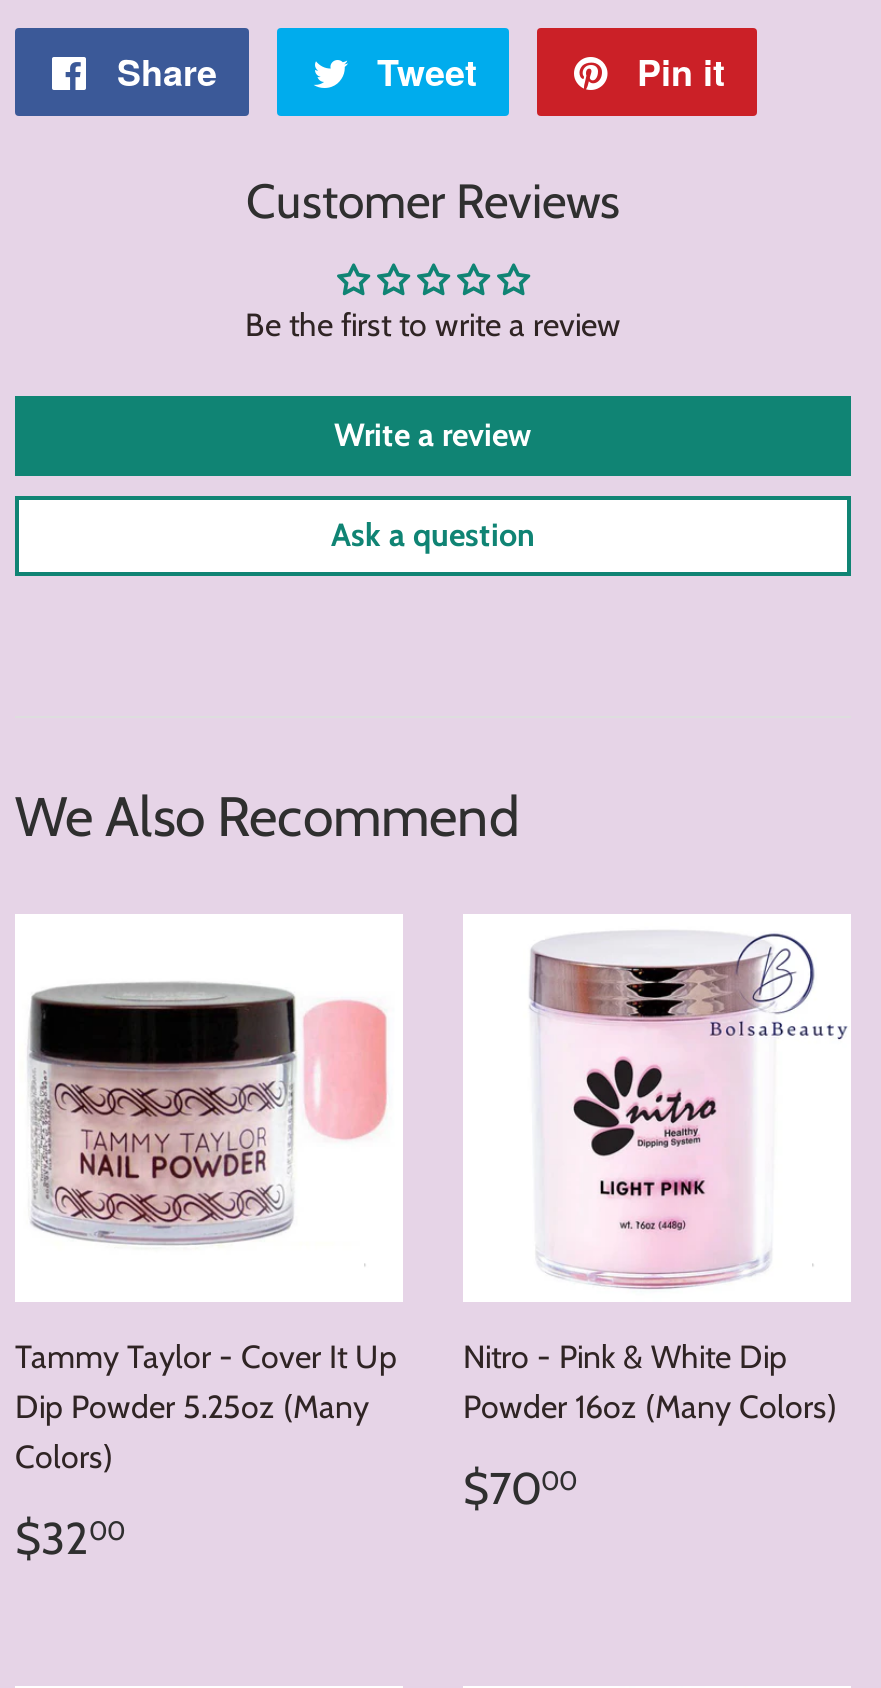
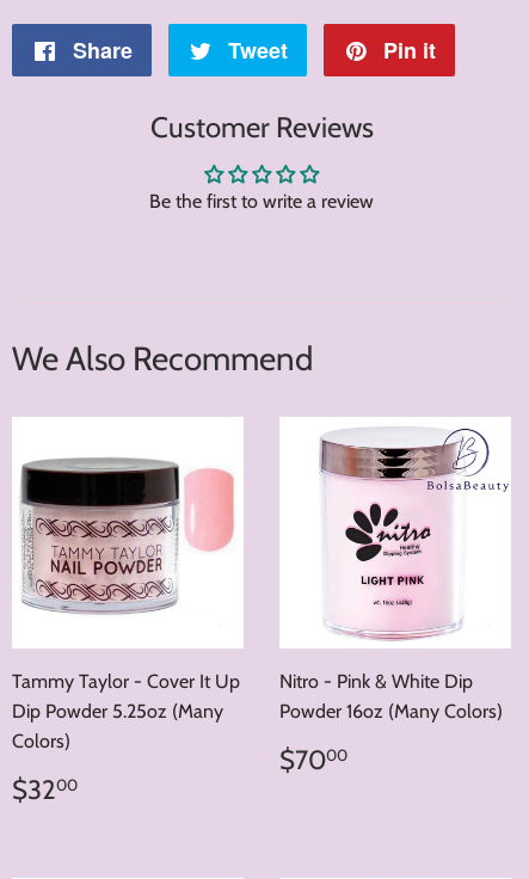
- Write a review
- Ask a question
